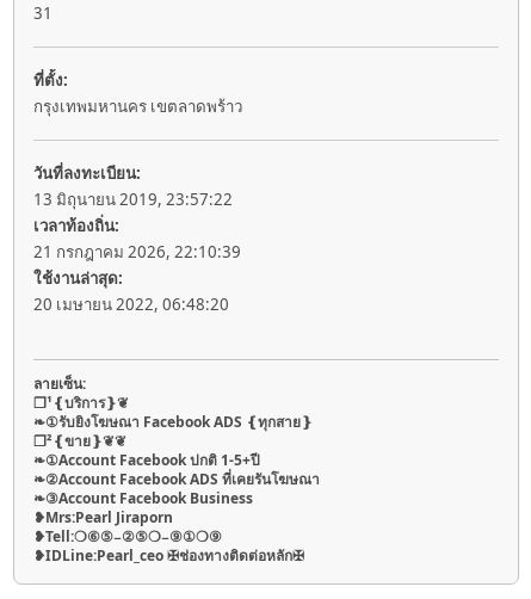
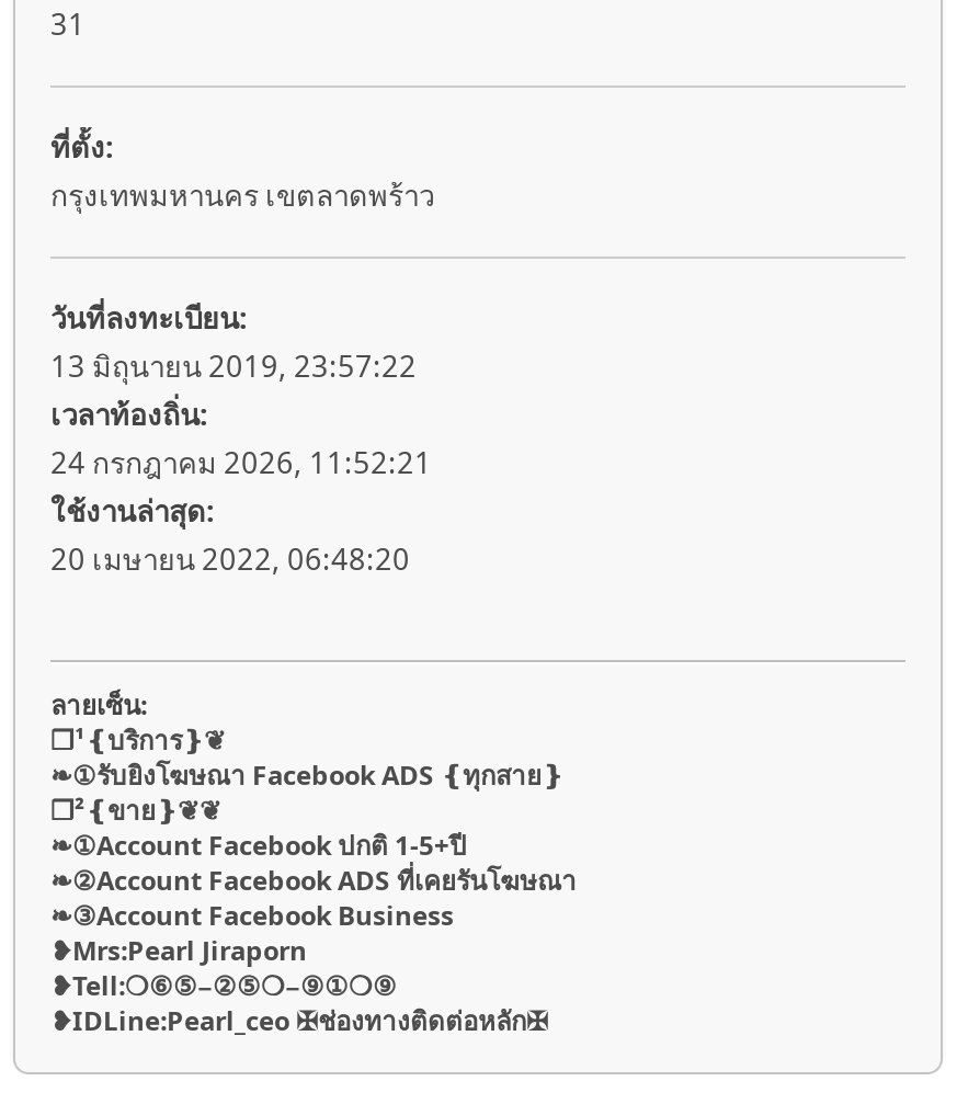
- 21 กรกฎาคม 2026, 22:10:39
+ 24 กรกฎาคม 2026, 11:52:21
